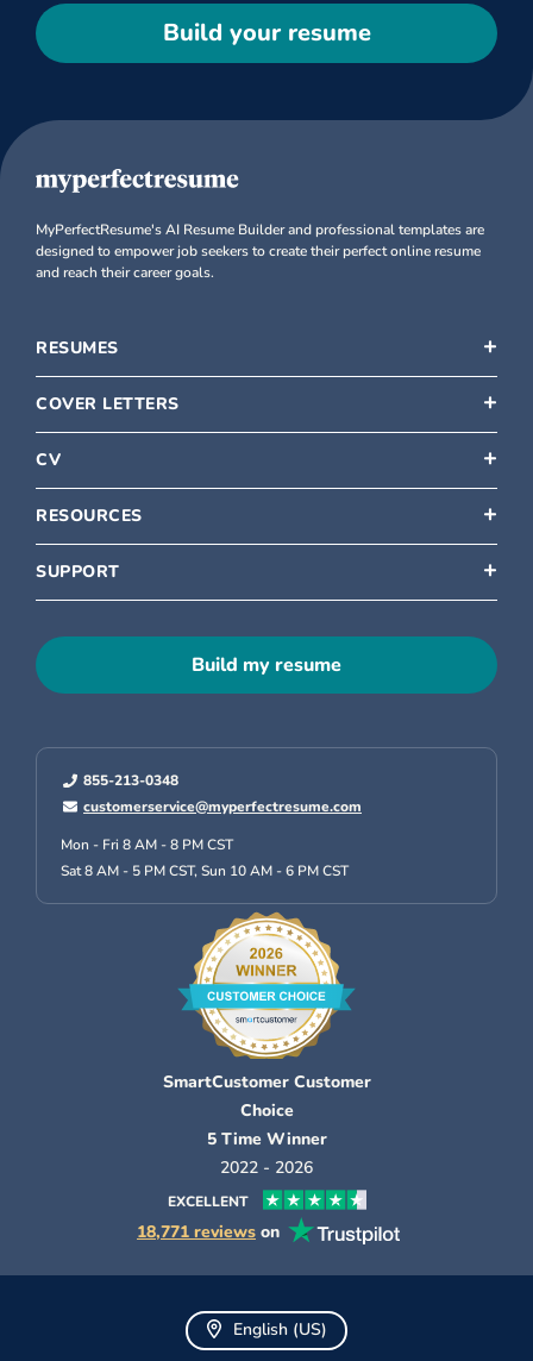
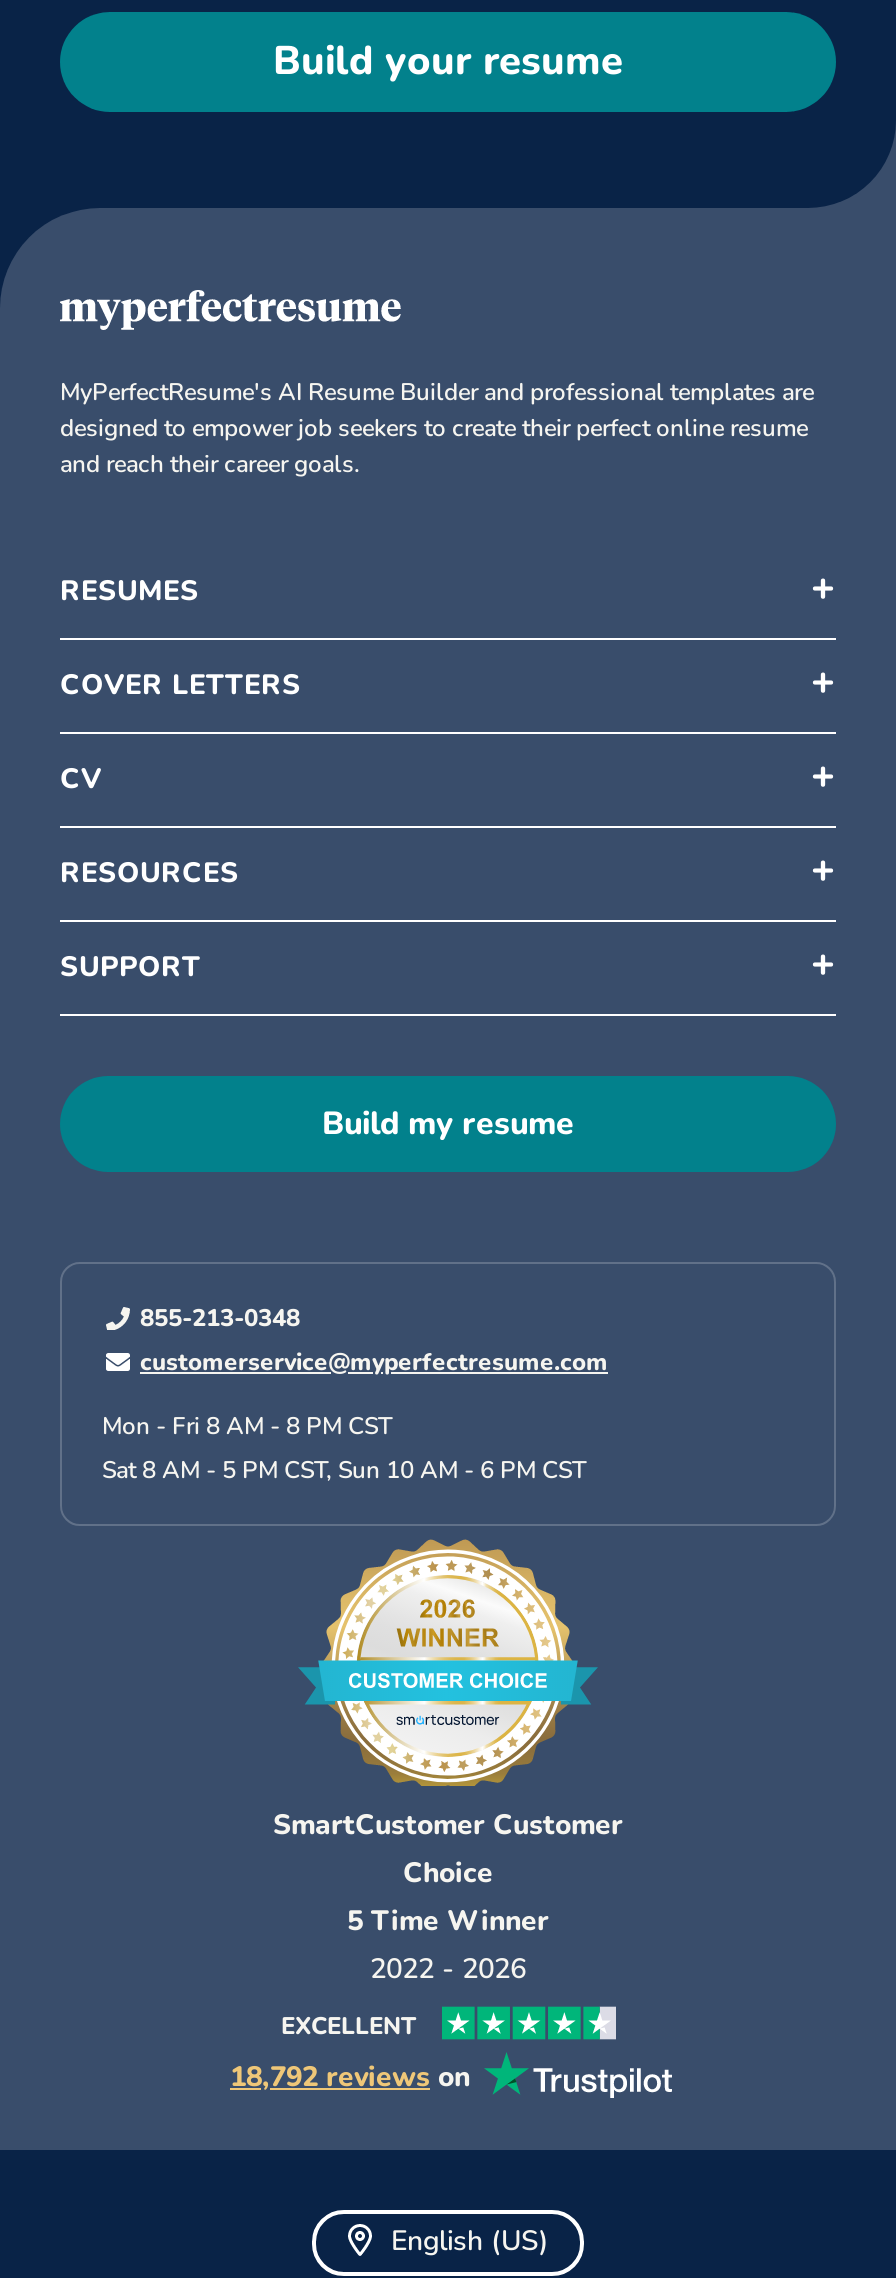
- 18,771 reviews on
+ 18,792 reviews on
